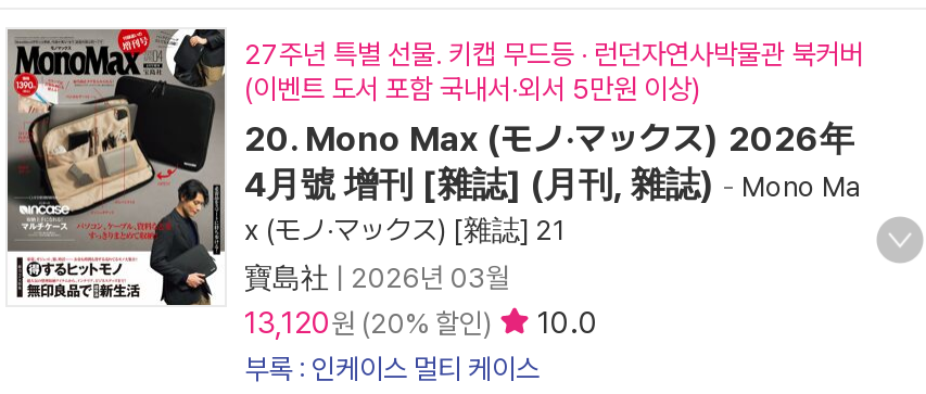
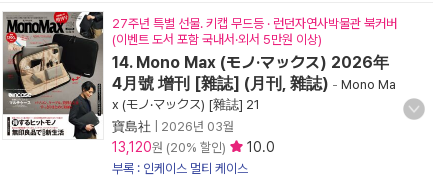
- 20. Mono Max (モノ·マックス) 2026年
+ 14. Mono Max (モノ·マックス) 2026年
